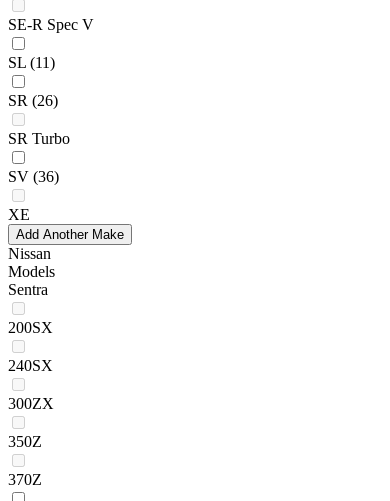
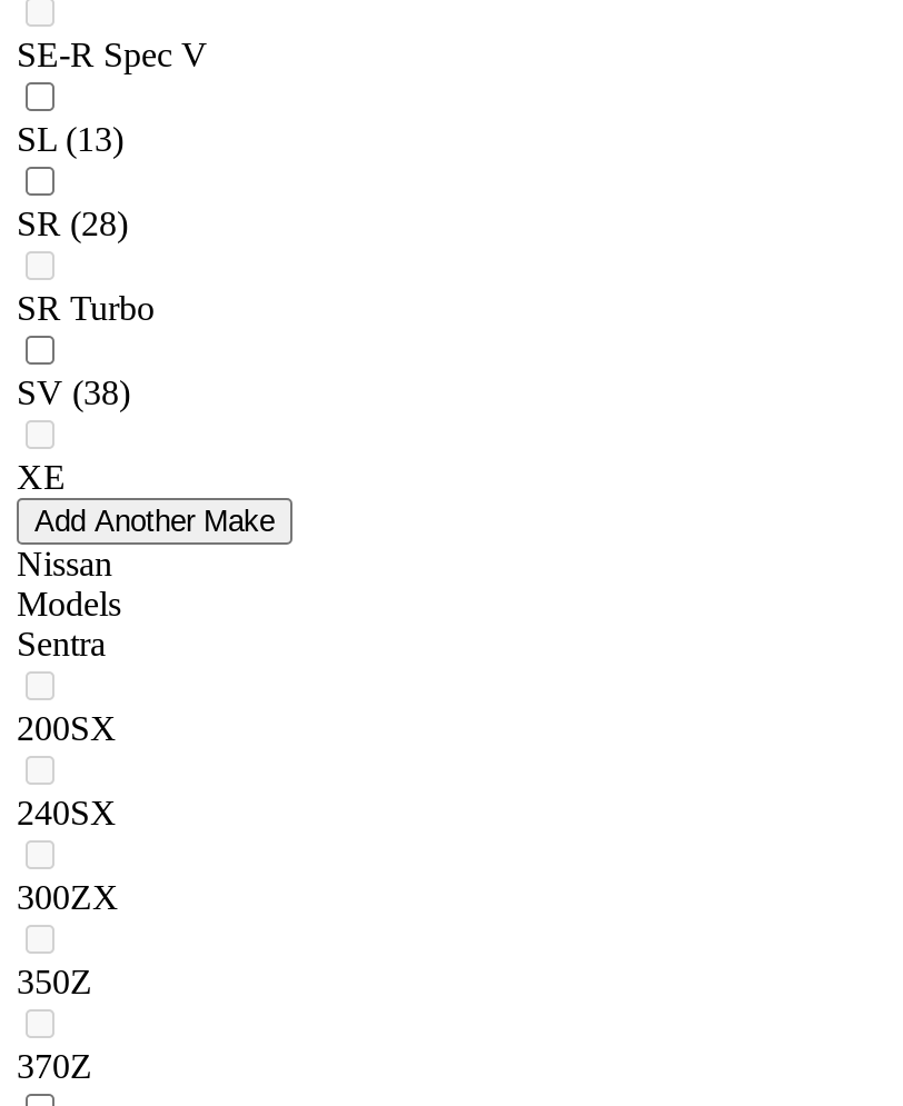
- SL (11)
+ SL (13)

- SR (26)
+ SR (28)

- SV (36)
+ SV (38)
